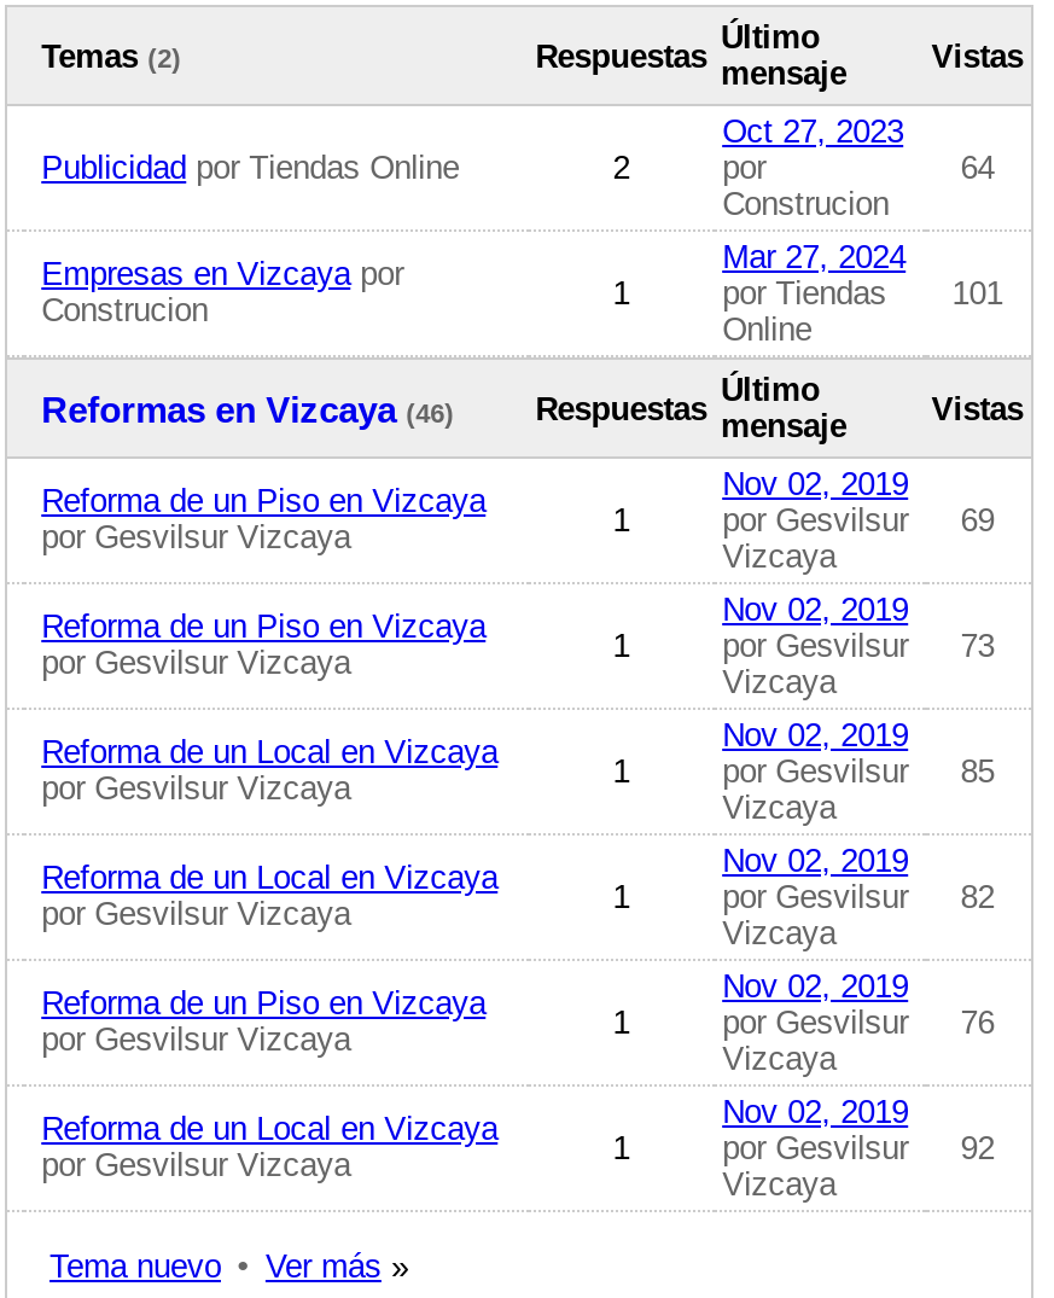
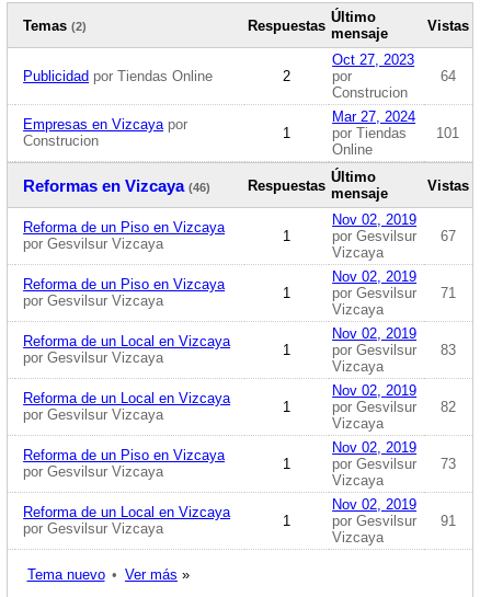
- por Gesvilsur 69
+ por Gesvilsur 67

- por Gesvilsur 73
+ por Gesvilsur 71

- por Gesvilsur 85
+ por Gesvilsur 83

- por Gesvilsur 76
+ por Gesvilsur 73

- por Gesvilsur 92
+ por Gesvilsur 91
